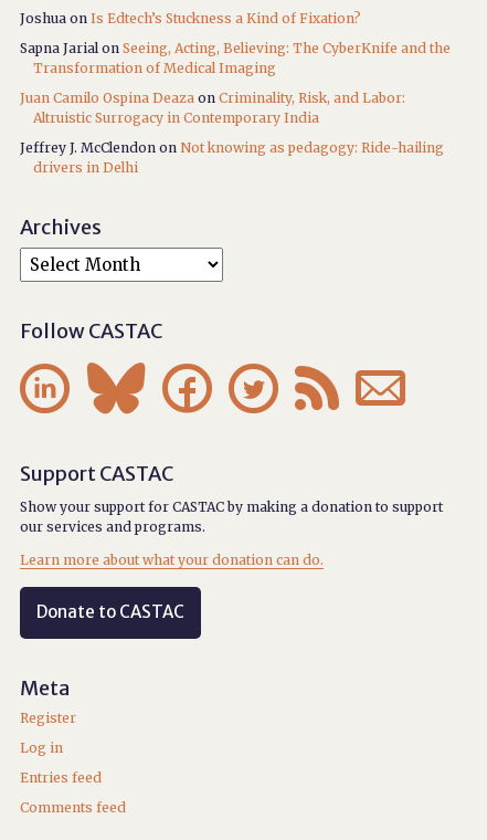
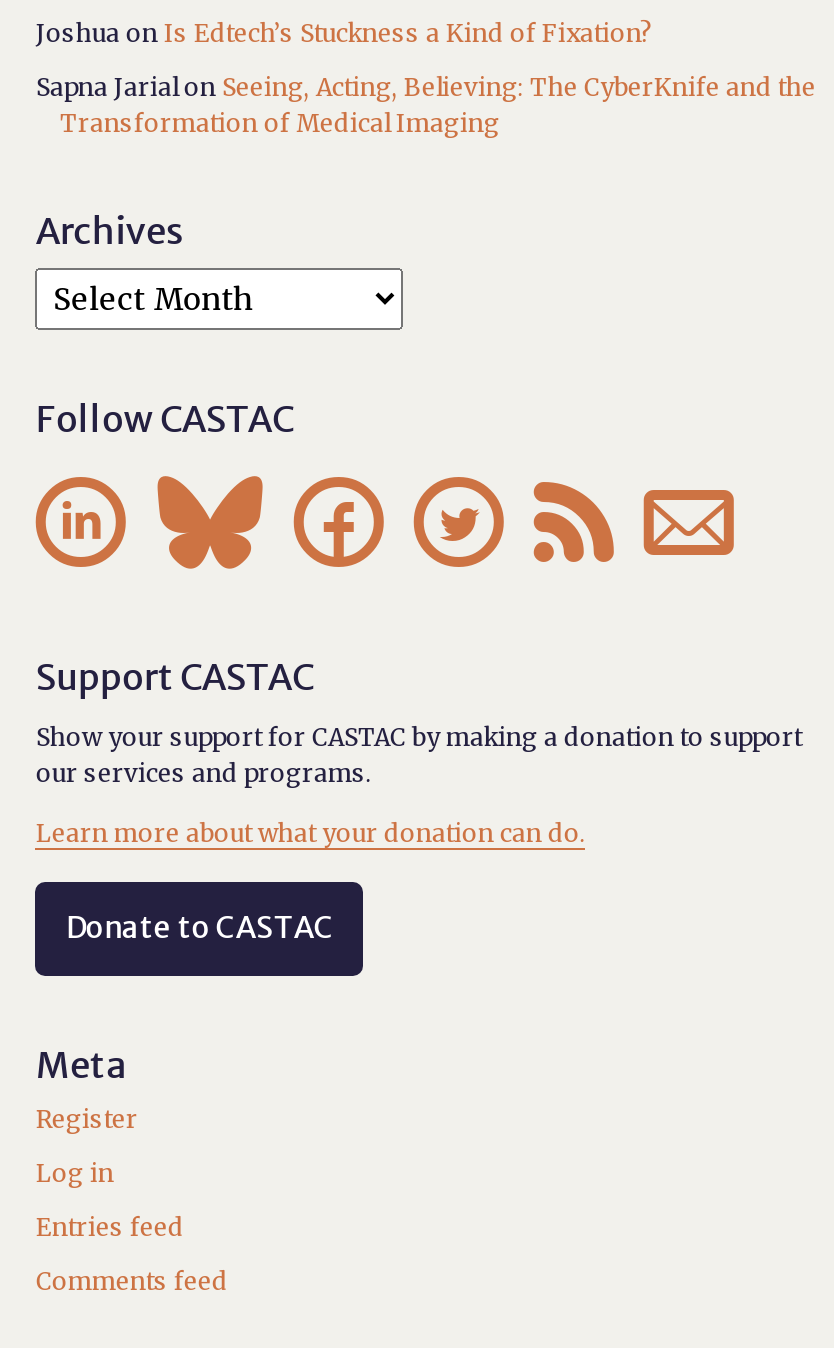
- Juan Camilo Ospina Deaza on Criminality, Risk, and Labor:
- Altruistic Surrogacy in Contemporary India
- Jeffrey J. McClendon on Not knowing as pedagogy: Ride-hailing
- drivers in Delhi
